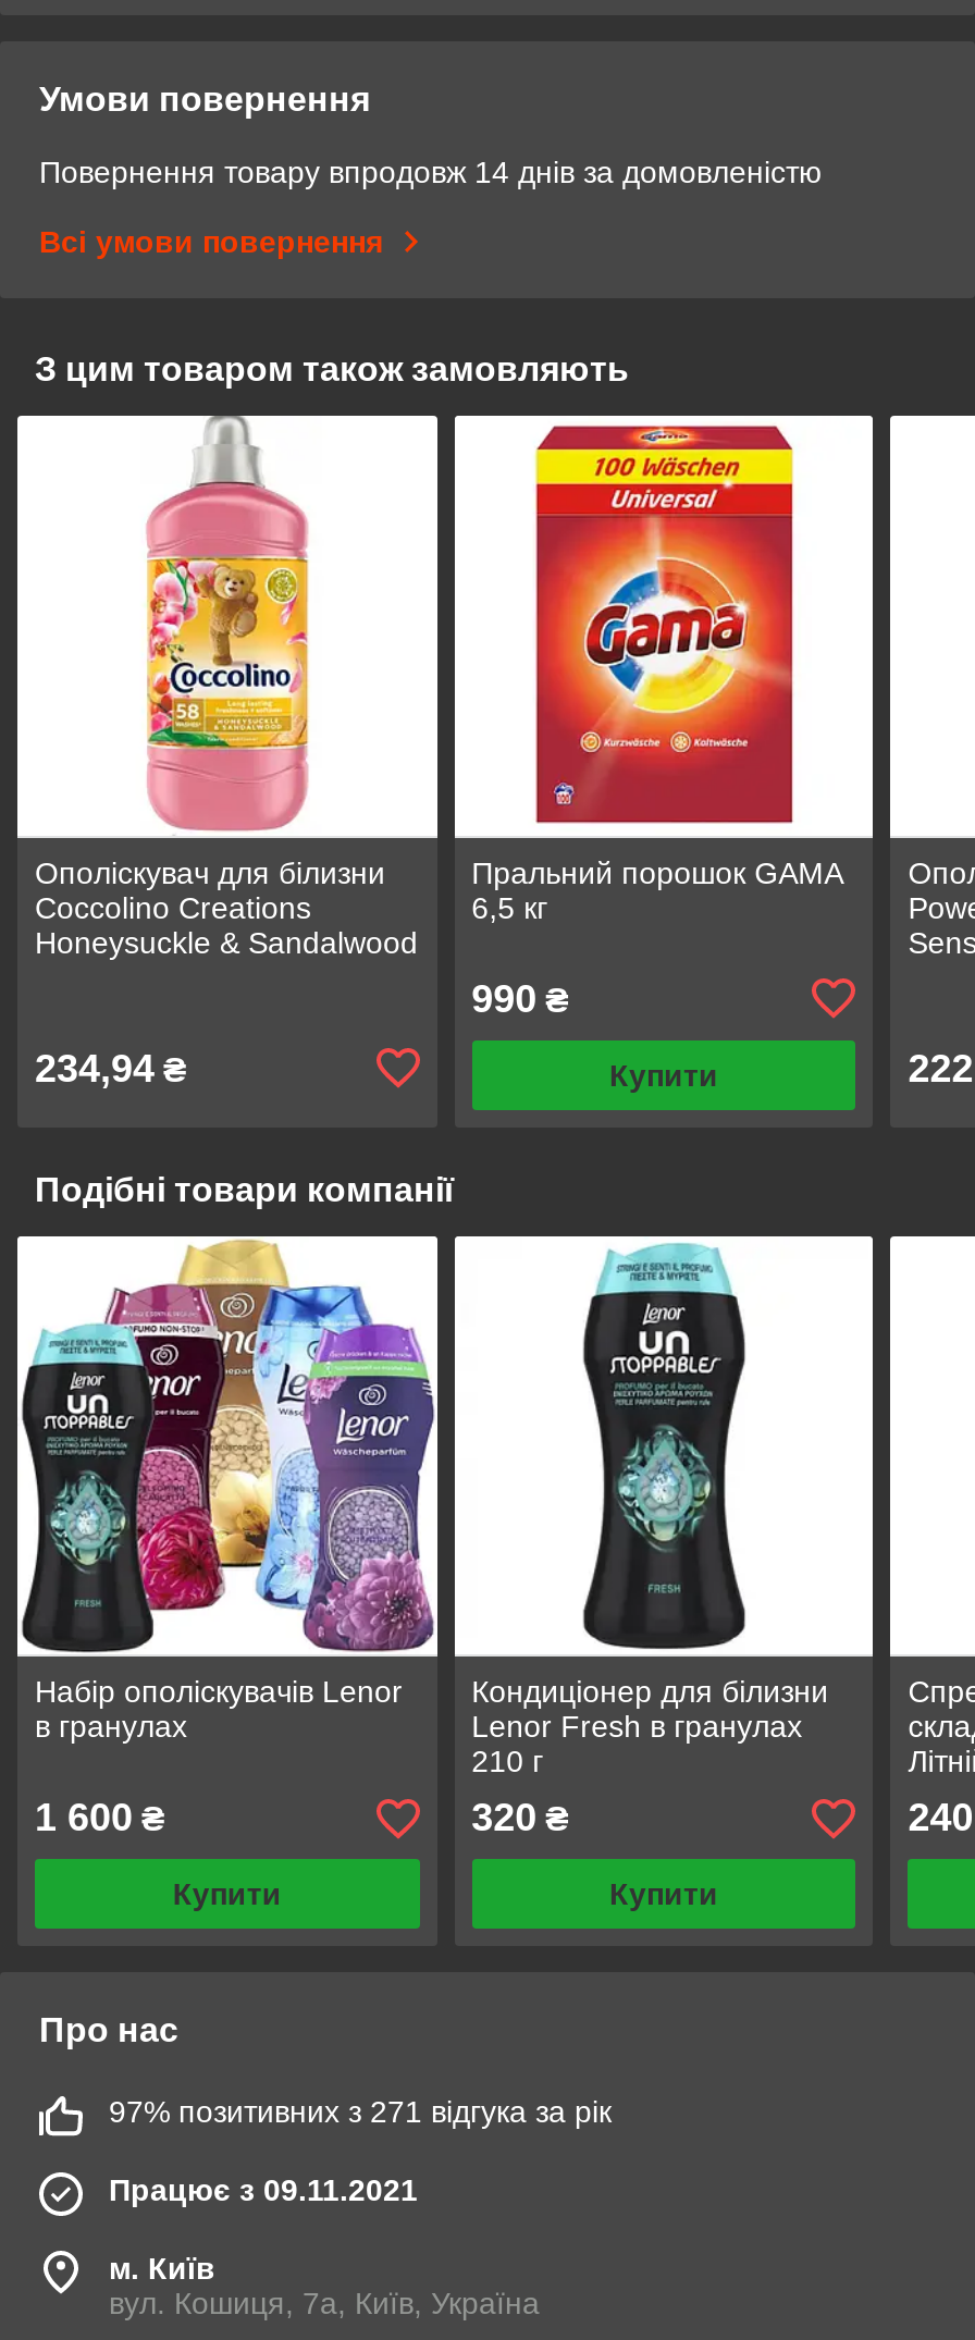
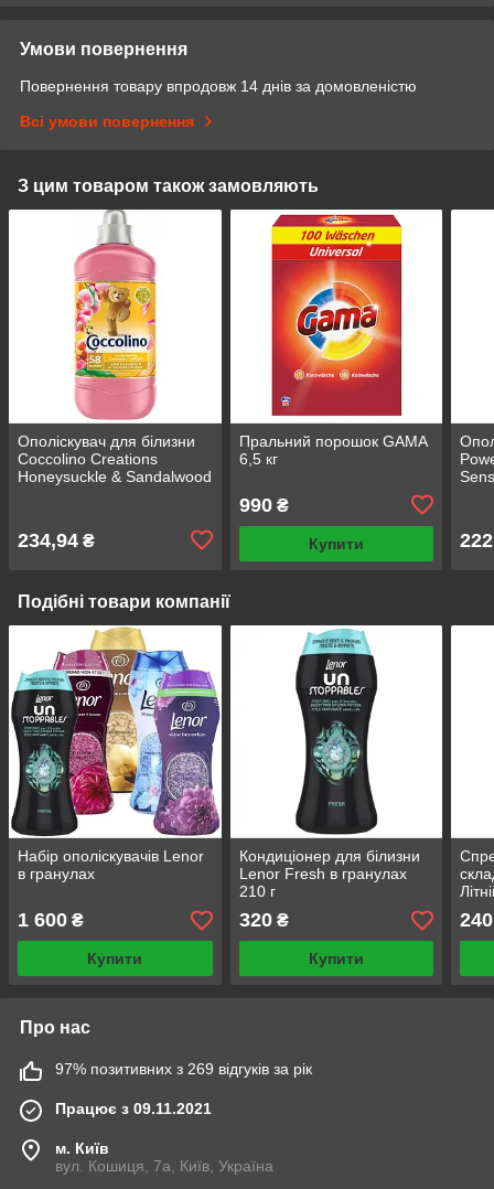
- 97% позитивних з 271 відгука за рік
+ 97% позитивних з 269 відгуків за рік
